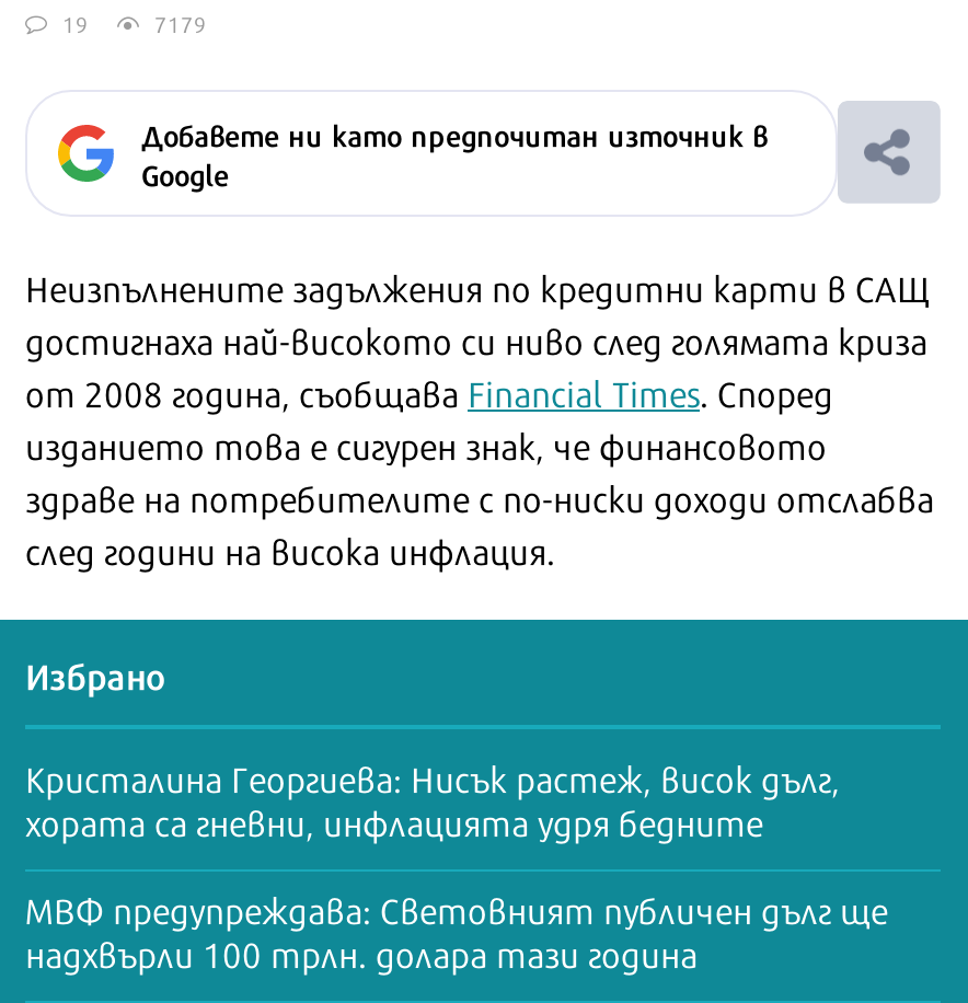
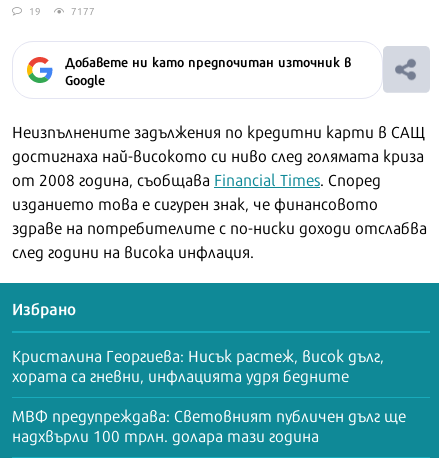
- 7179
+ 7177
